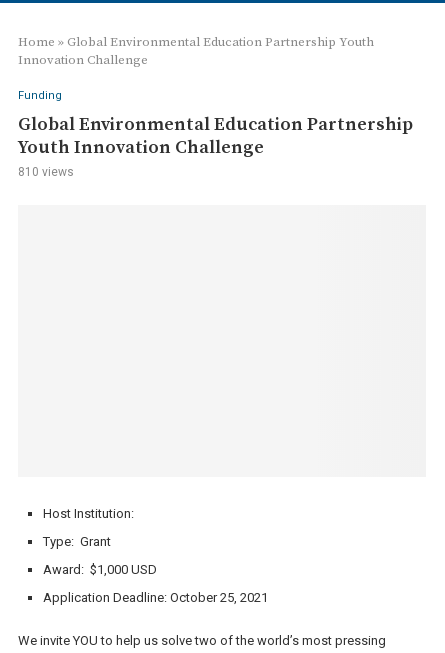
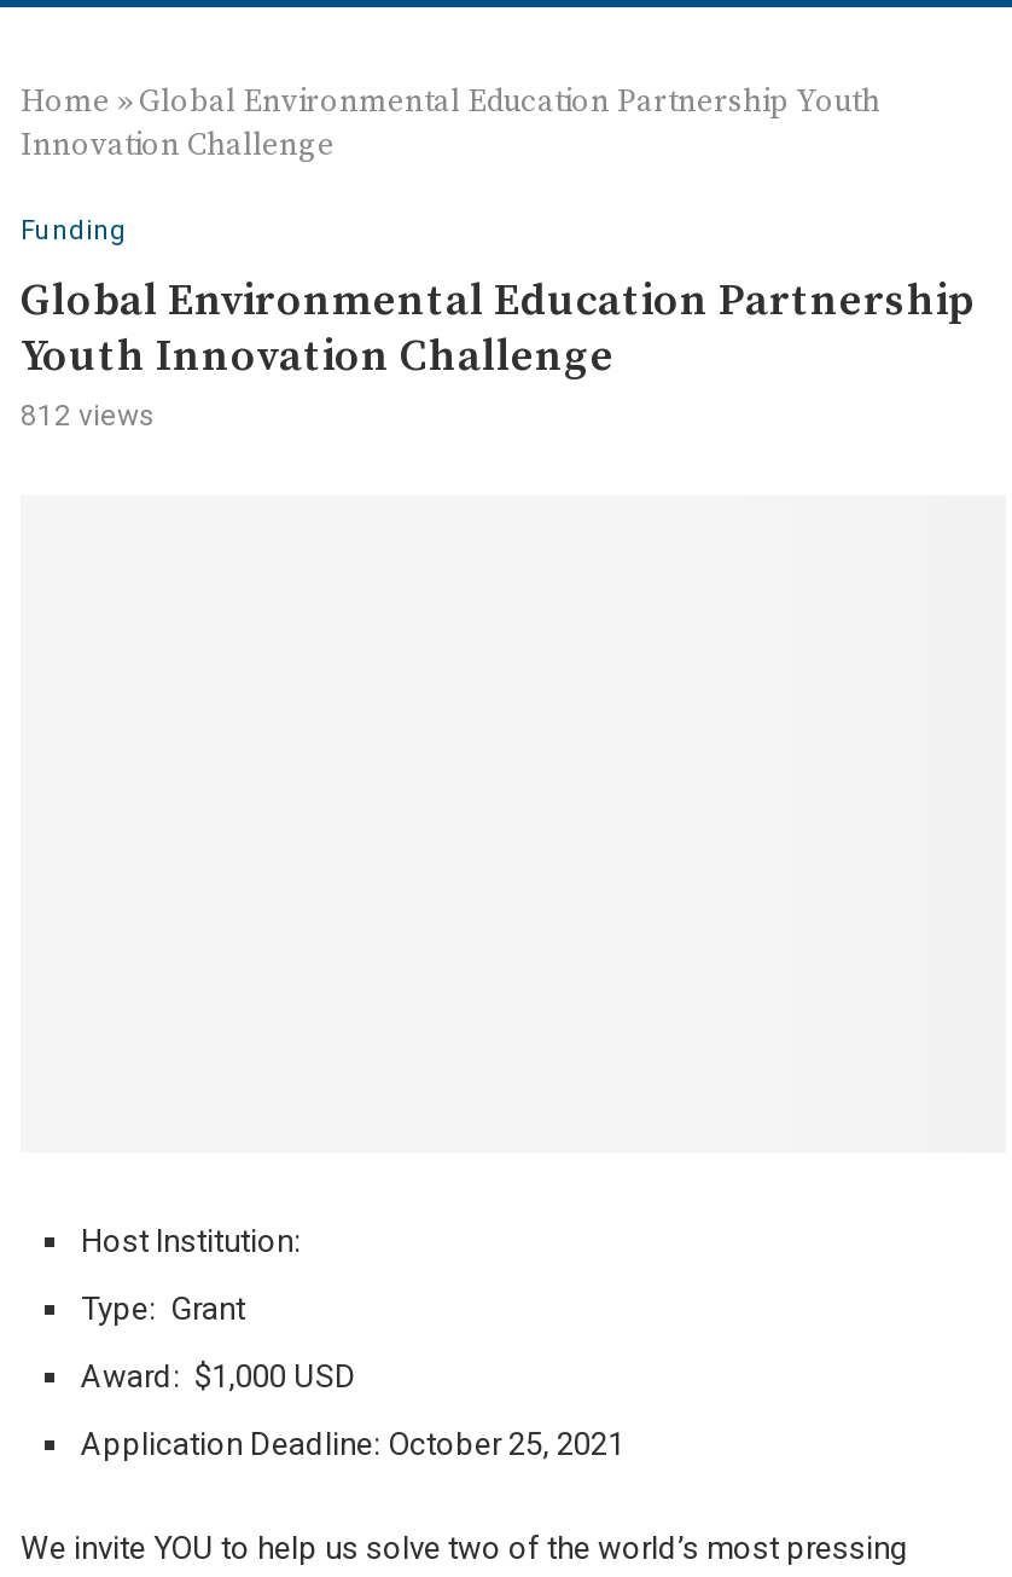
- 810 views
+ 812 views
